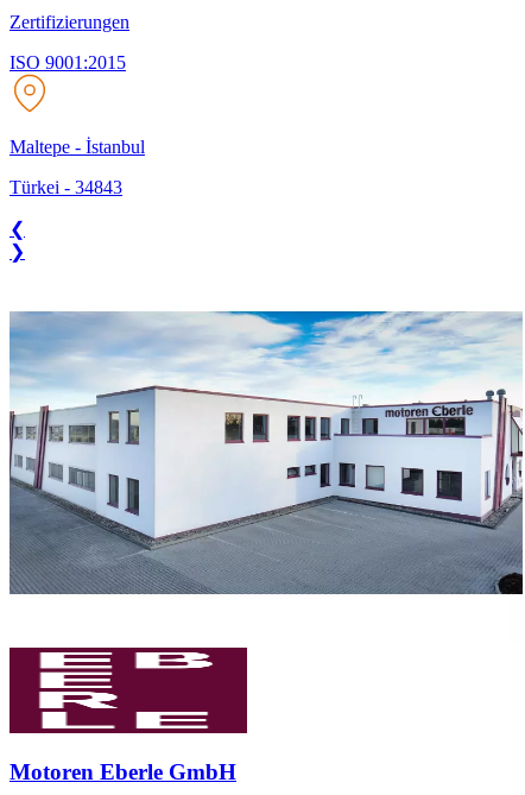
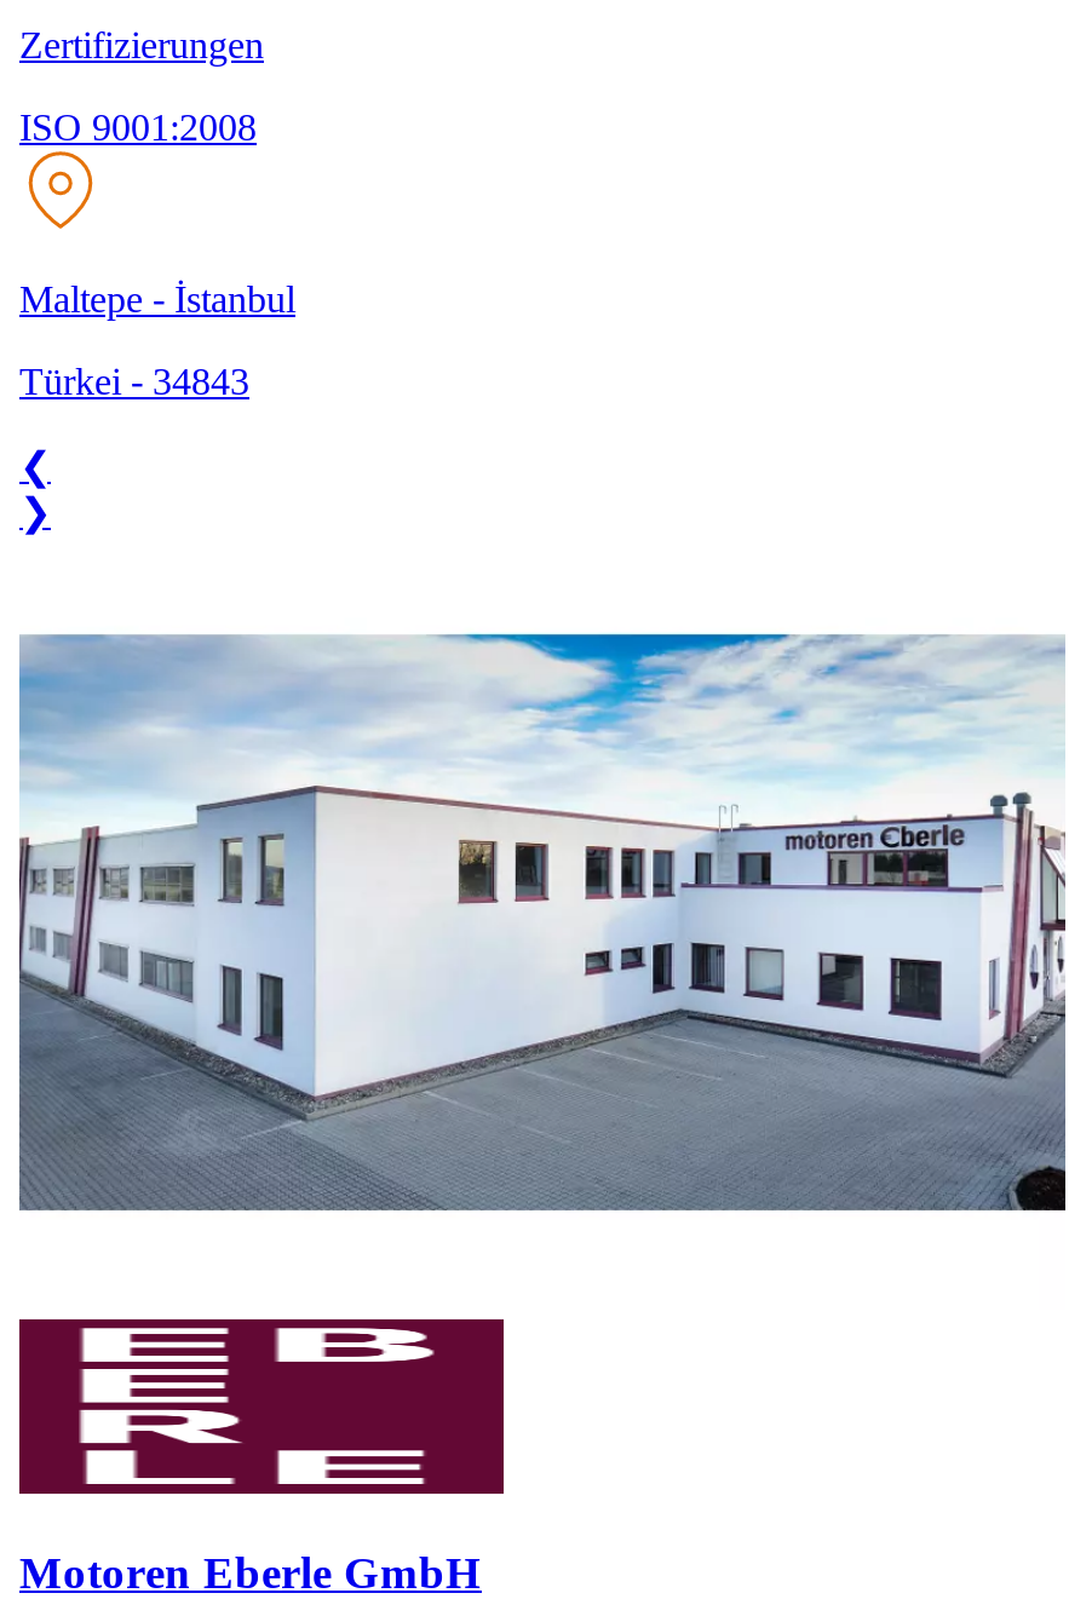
- ISO 9001:2015
+ ISO 9001:2008
